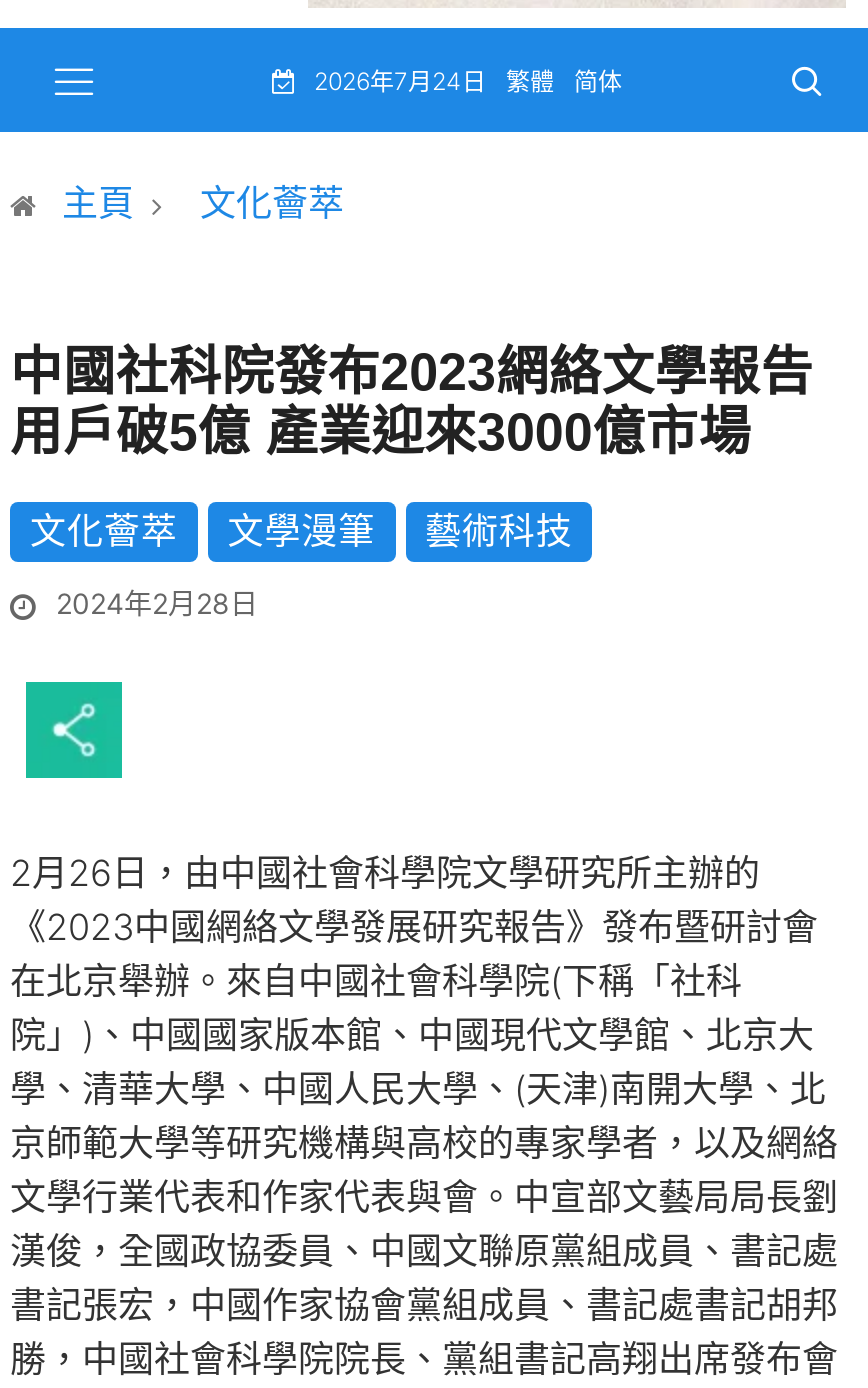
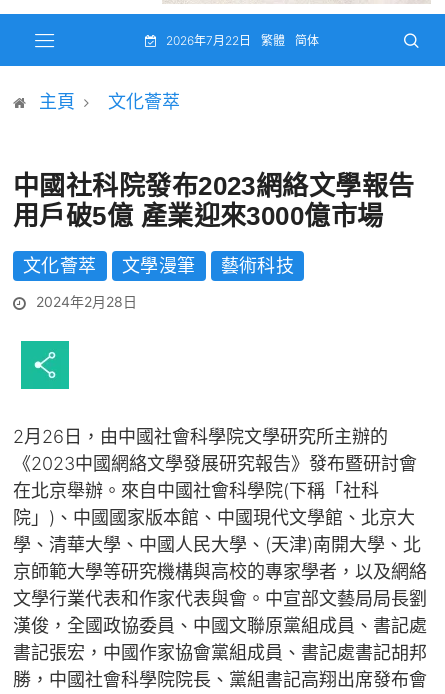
- 2026年7月24日 繁體 简体
+ 2026年7月22日 繁體 简体
